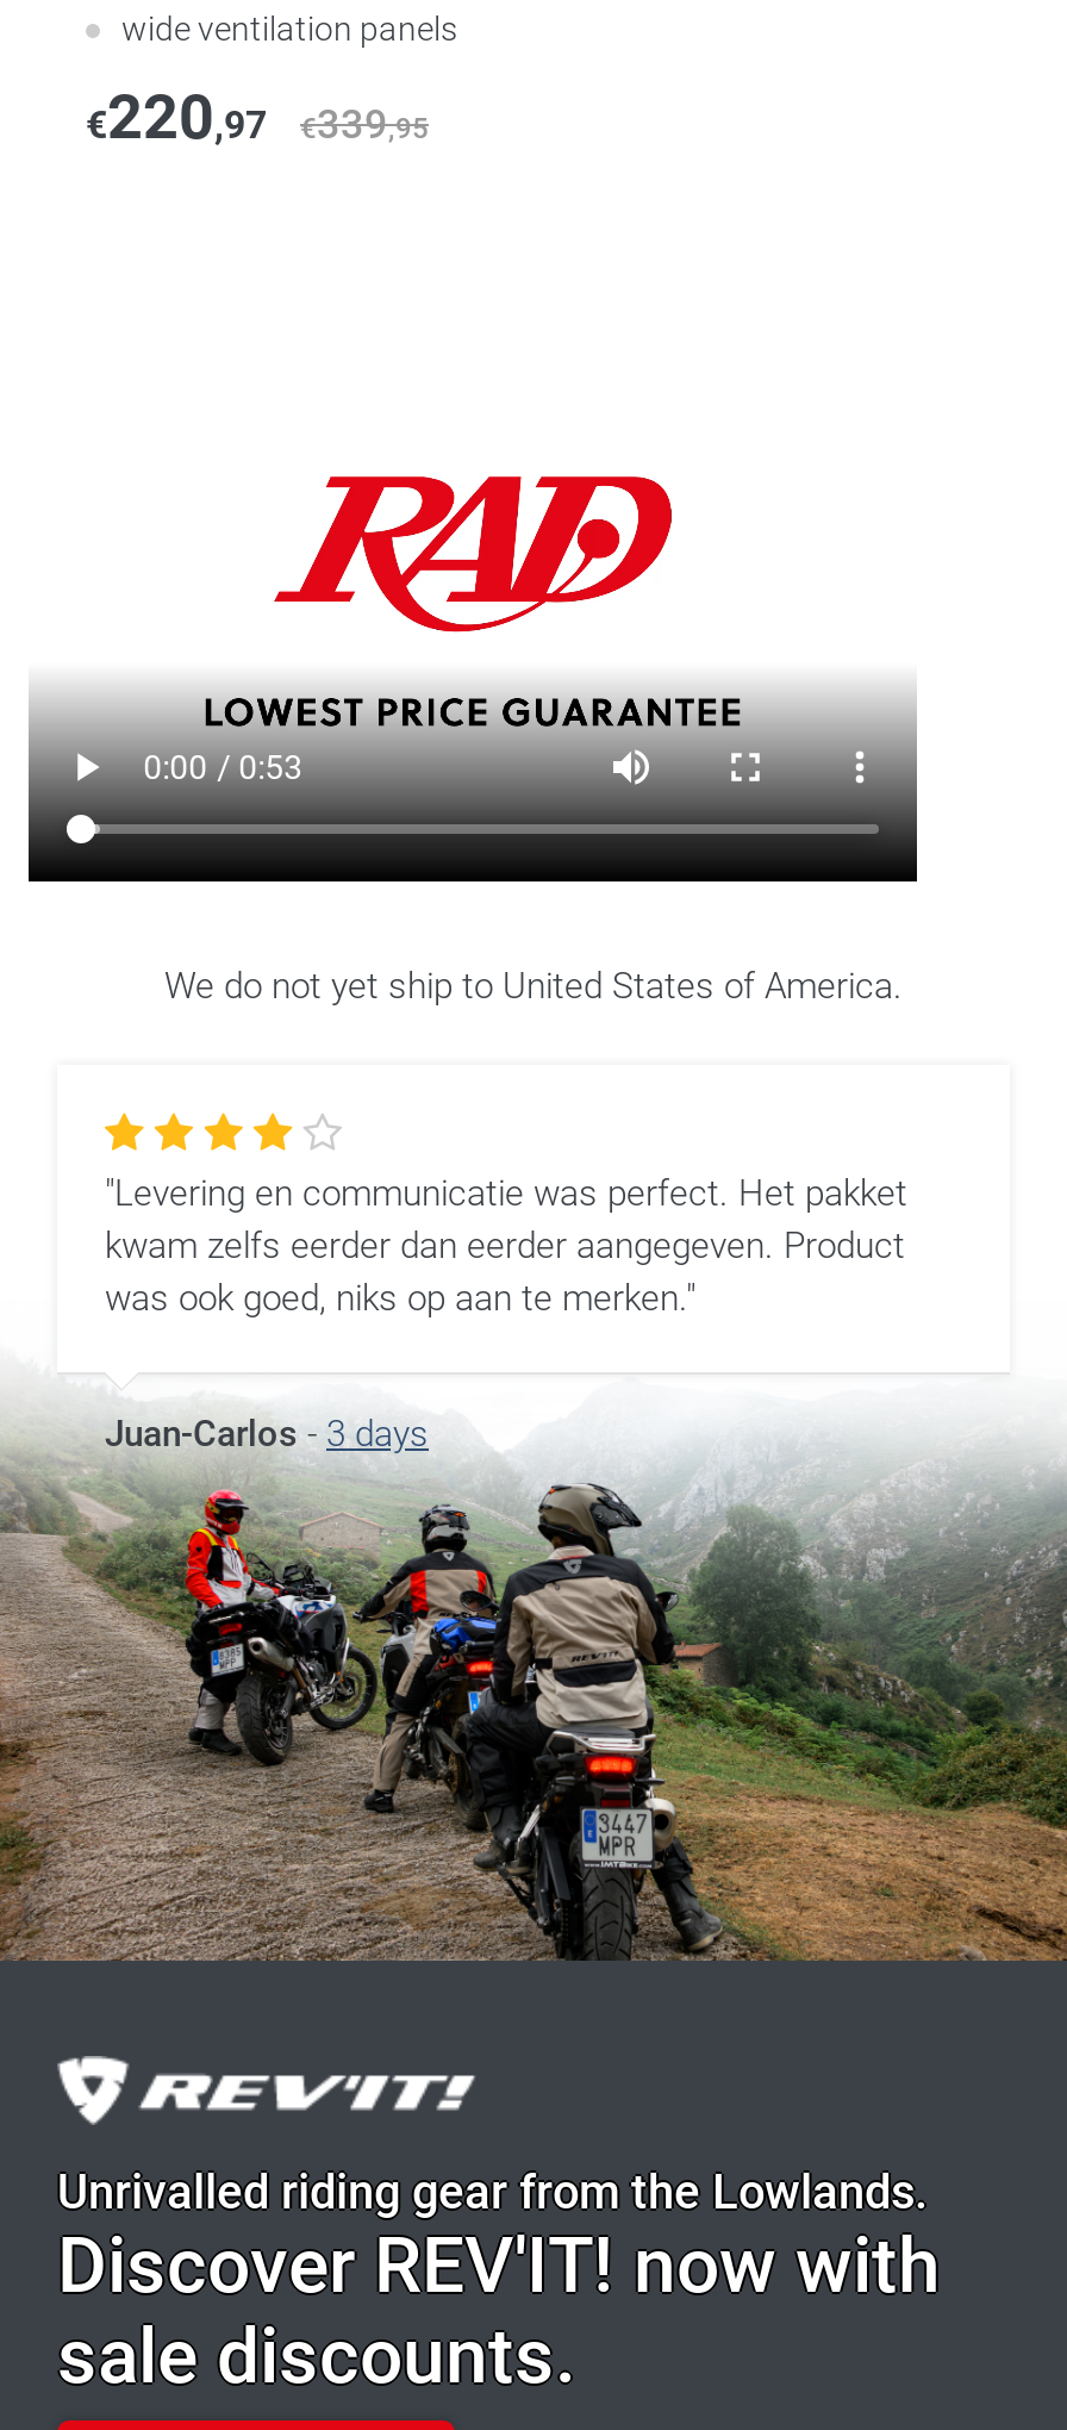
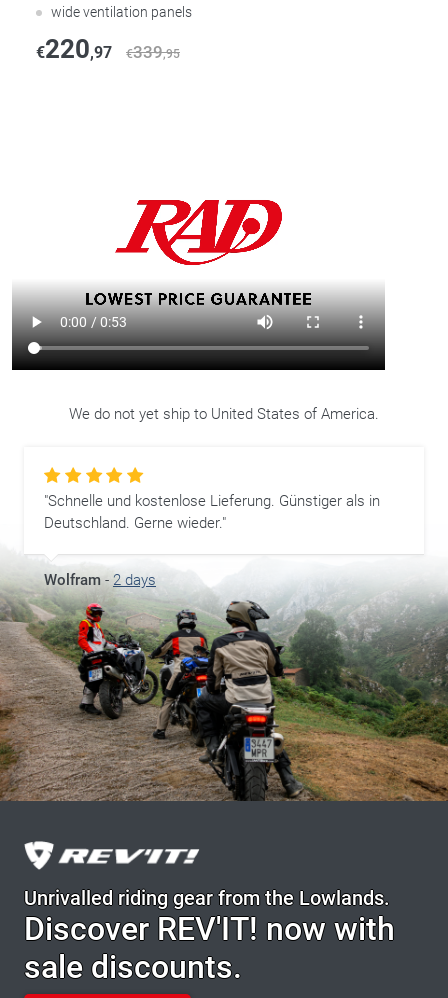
- "Levering en communicatie was perfect. Het pakket
- kwam zelfs eerder dan eerder aangegeven. Product
- was ook goed, niks op aan te merken."
+ "Schnelle und kostenlose Lieferung. Günstiger als in
+ Deutschland. Gerne wieder."

- Juan-Carlos - 3 days
+ Wolfram - 2 days
